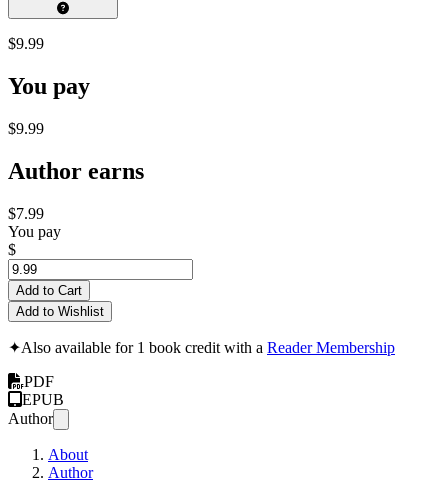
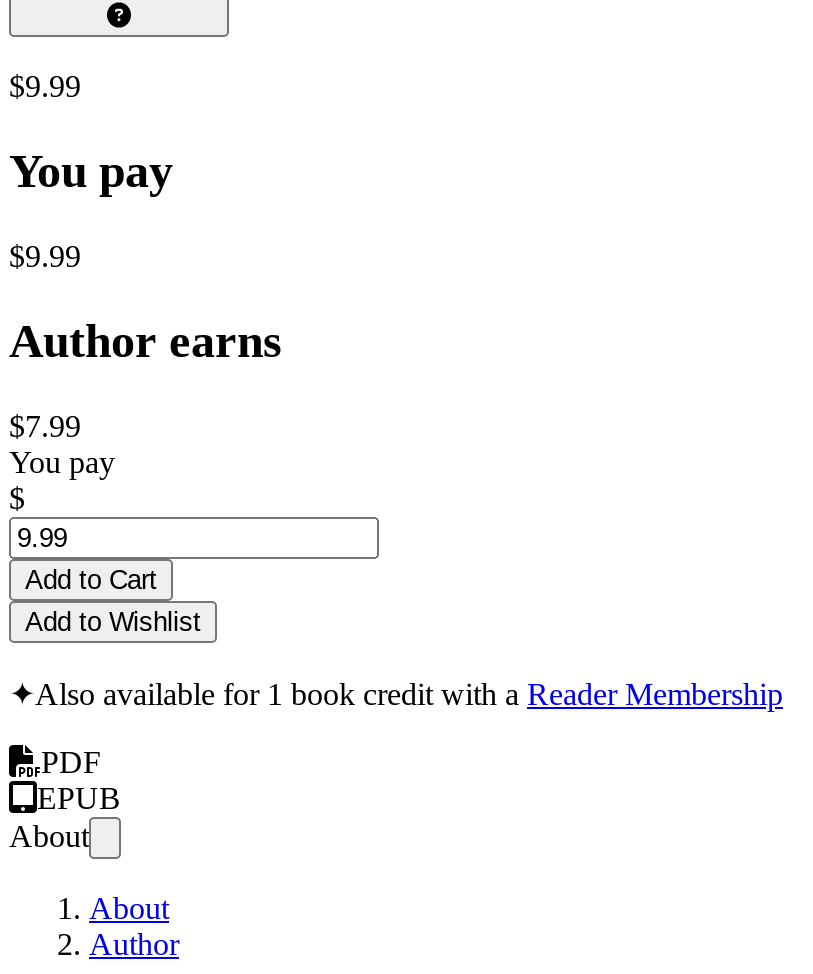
- Author
+ About
